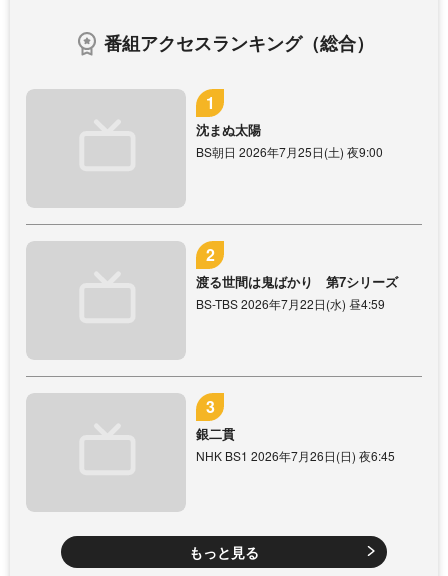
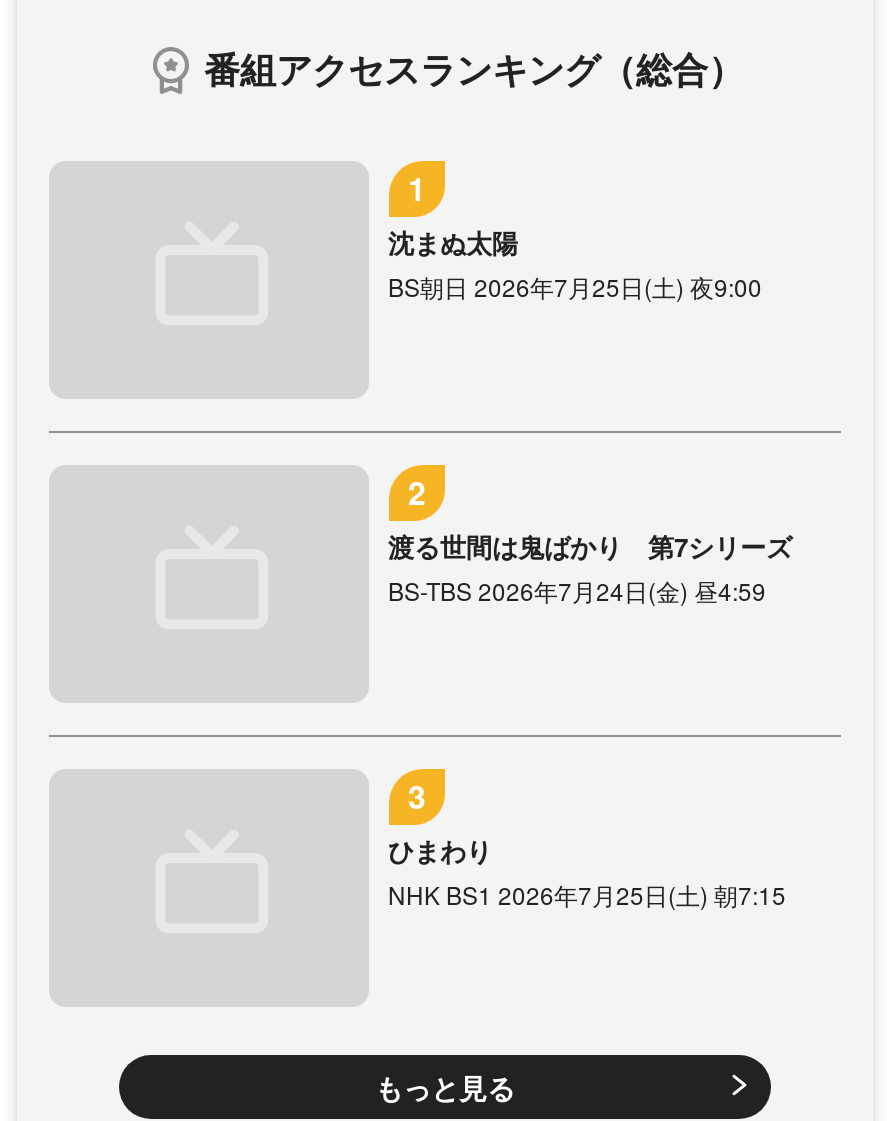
- BS-TBS 2026年7月22日(水) 昼4:59
+ BS-TBS 2026年7月24日(金) 昼4:59

- 銀二貫
- NHK BS1 2026年7月26日(日) 夜6:45
+ ひまわり
+ NHK BS1 2026年7月25日(土) 朝7:15
